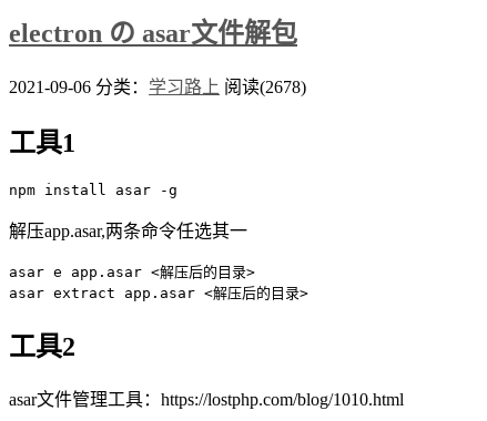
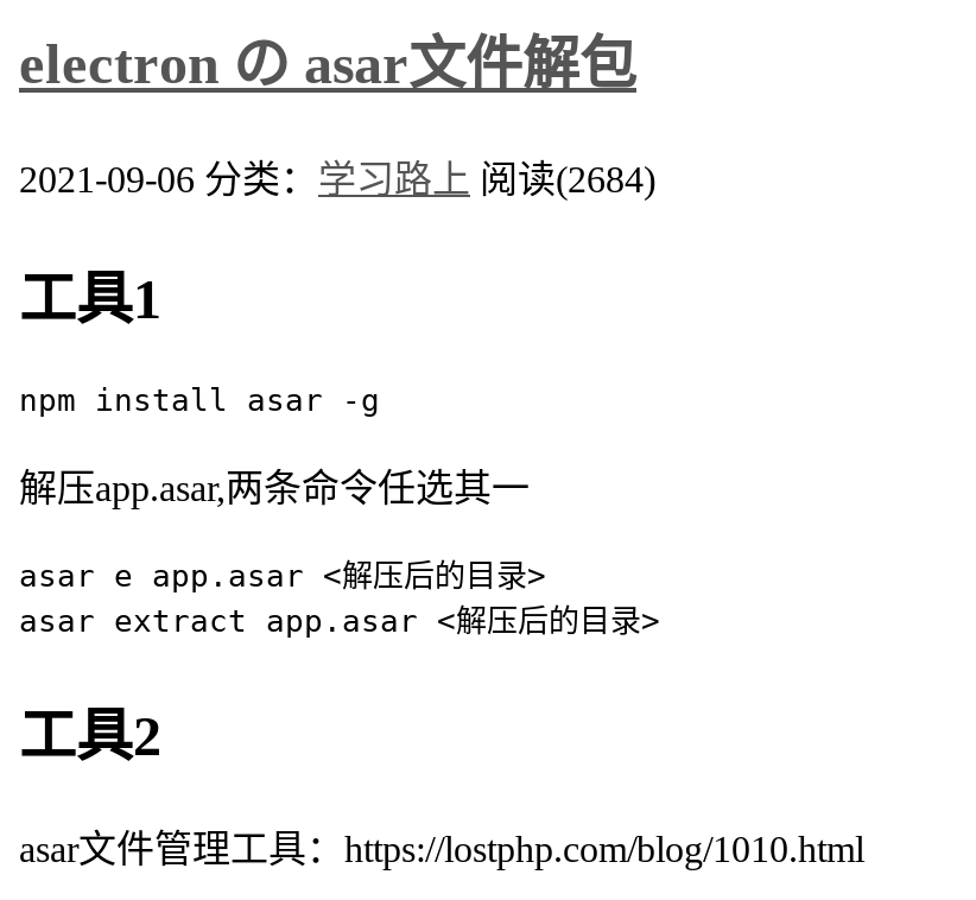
- 2021-09-06 分类：学习路上 阅读(2678)
+ 2021-09-06 分类：学习路上 阅读(2684)
